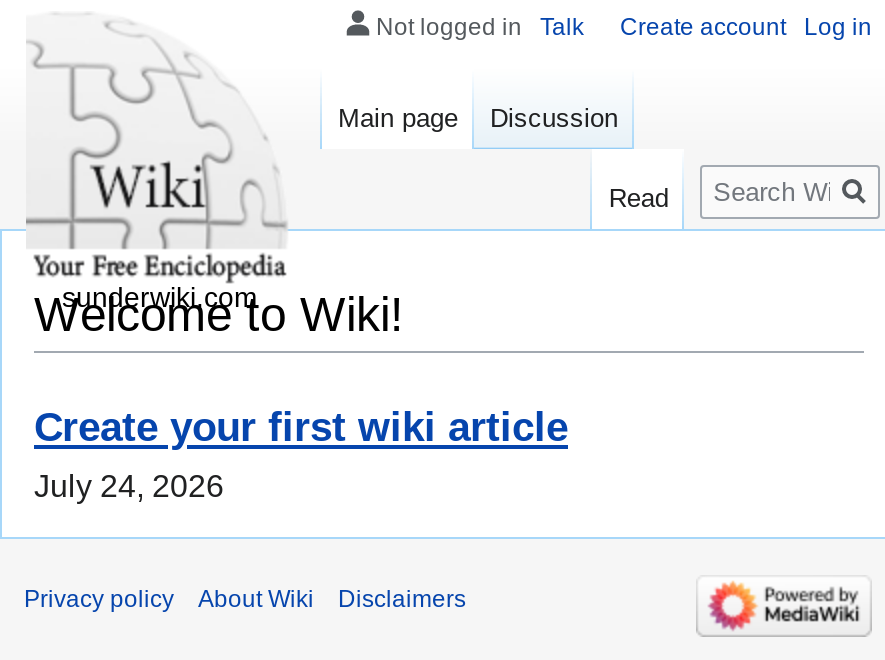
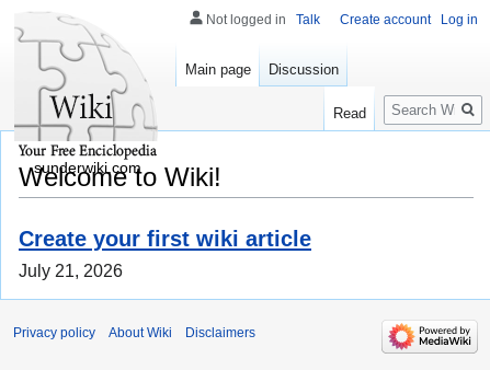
- July 24, 2026
+ July 21, 2026
